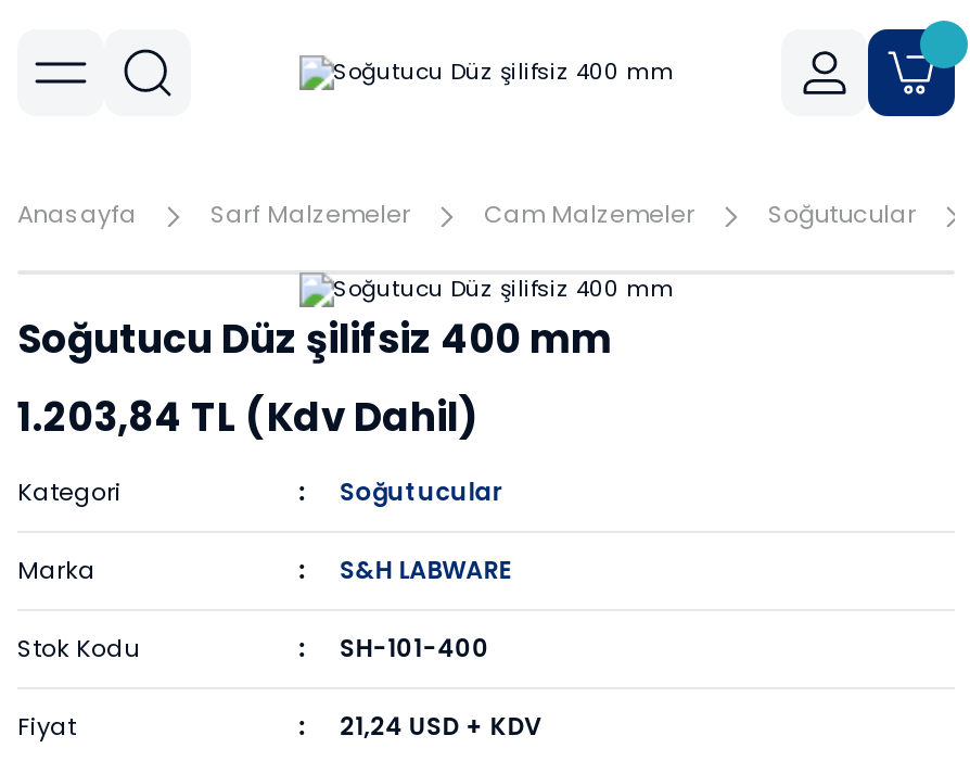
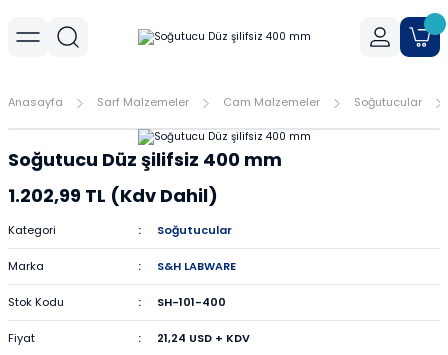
- 1.203,84 TL (Kdv Dahil)
+ 1.202,99 TL (Kdv Dahil)
